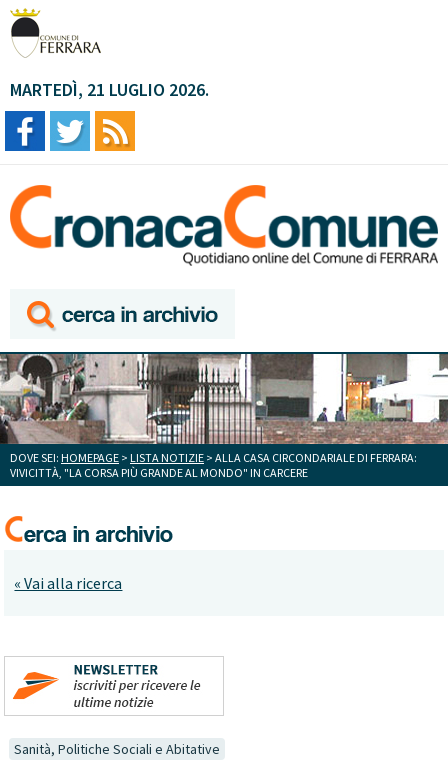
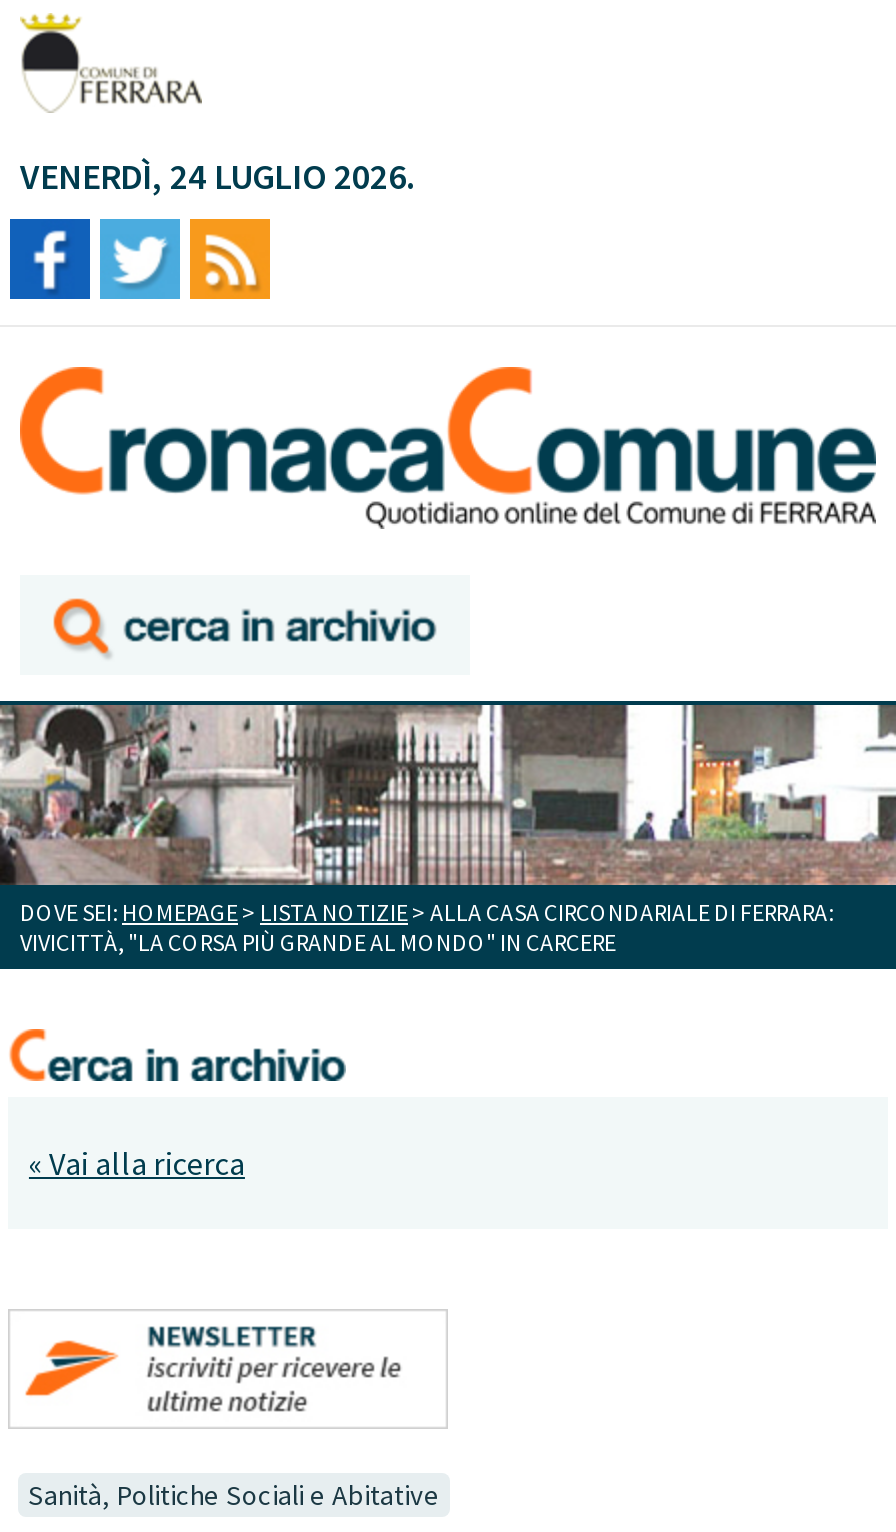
- MARTEDÌ, 21 LUGLIO 2026.
+ VENERDÌ, 24 LUGLIO 2026.
